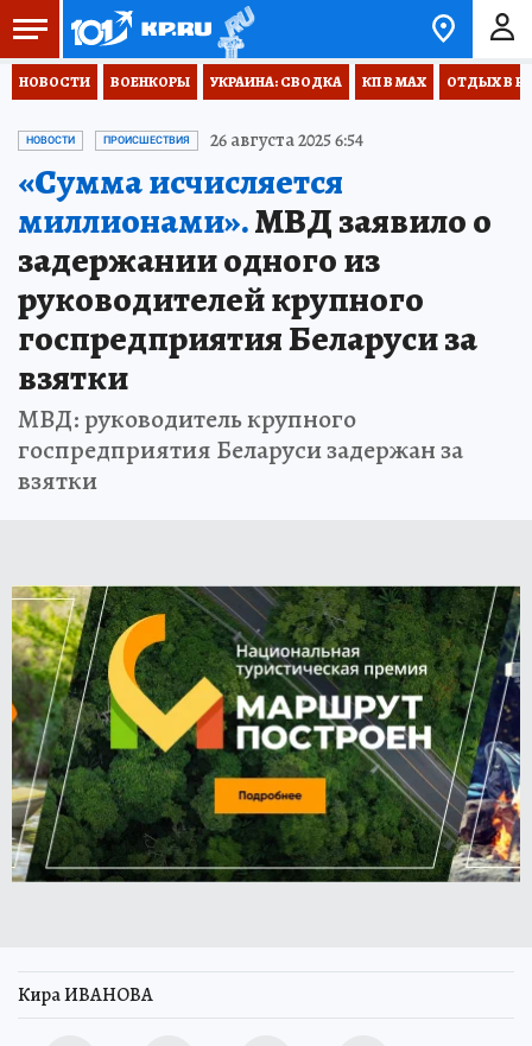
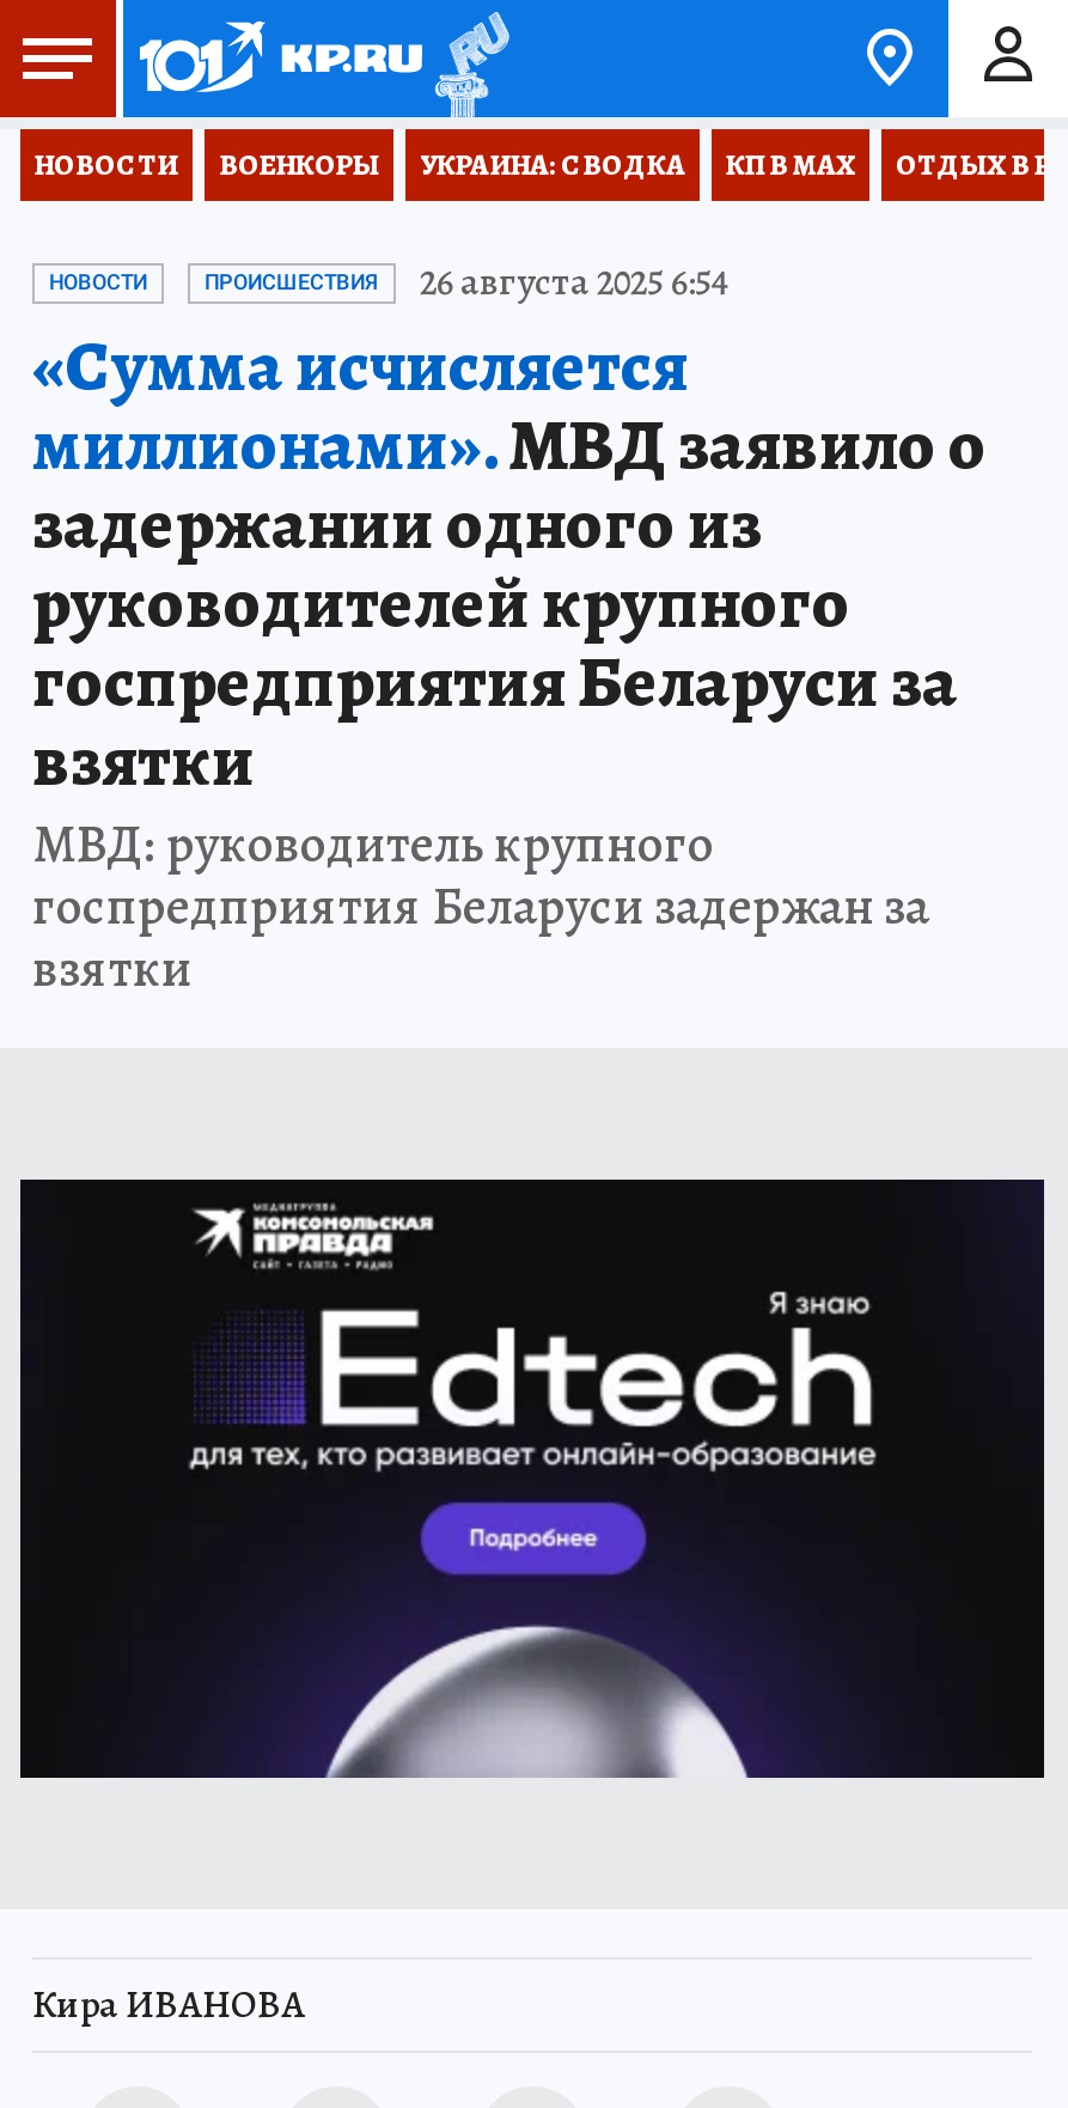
- [image]
+ [image]
